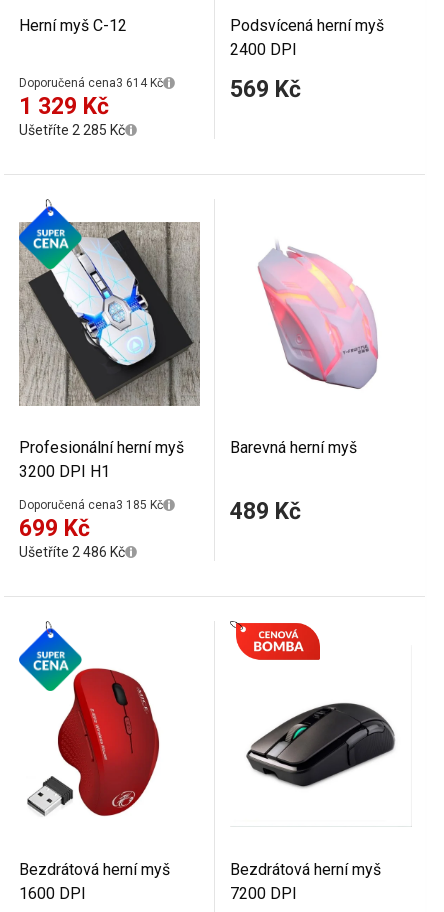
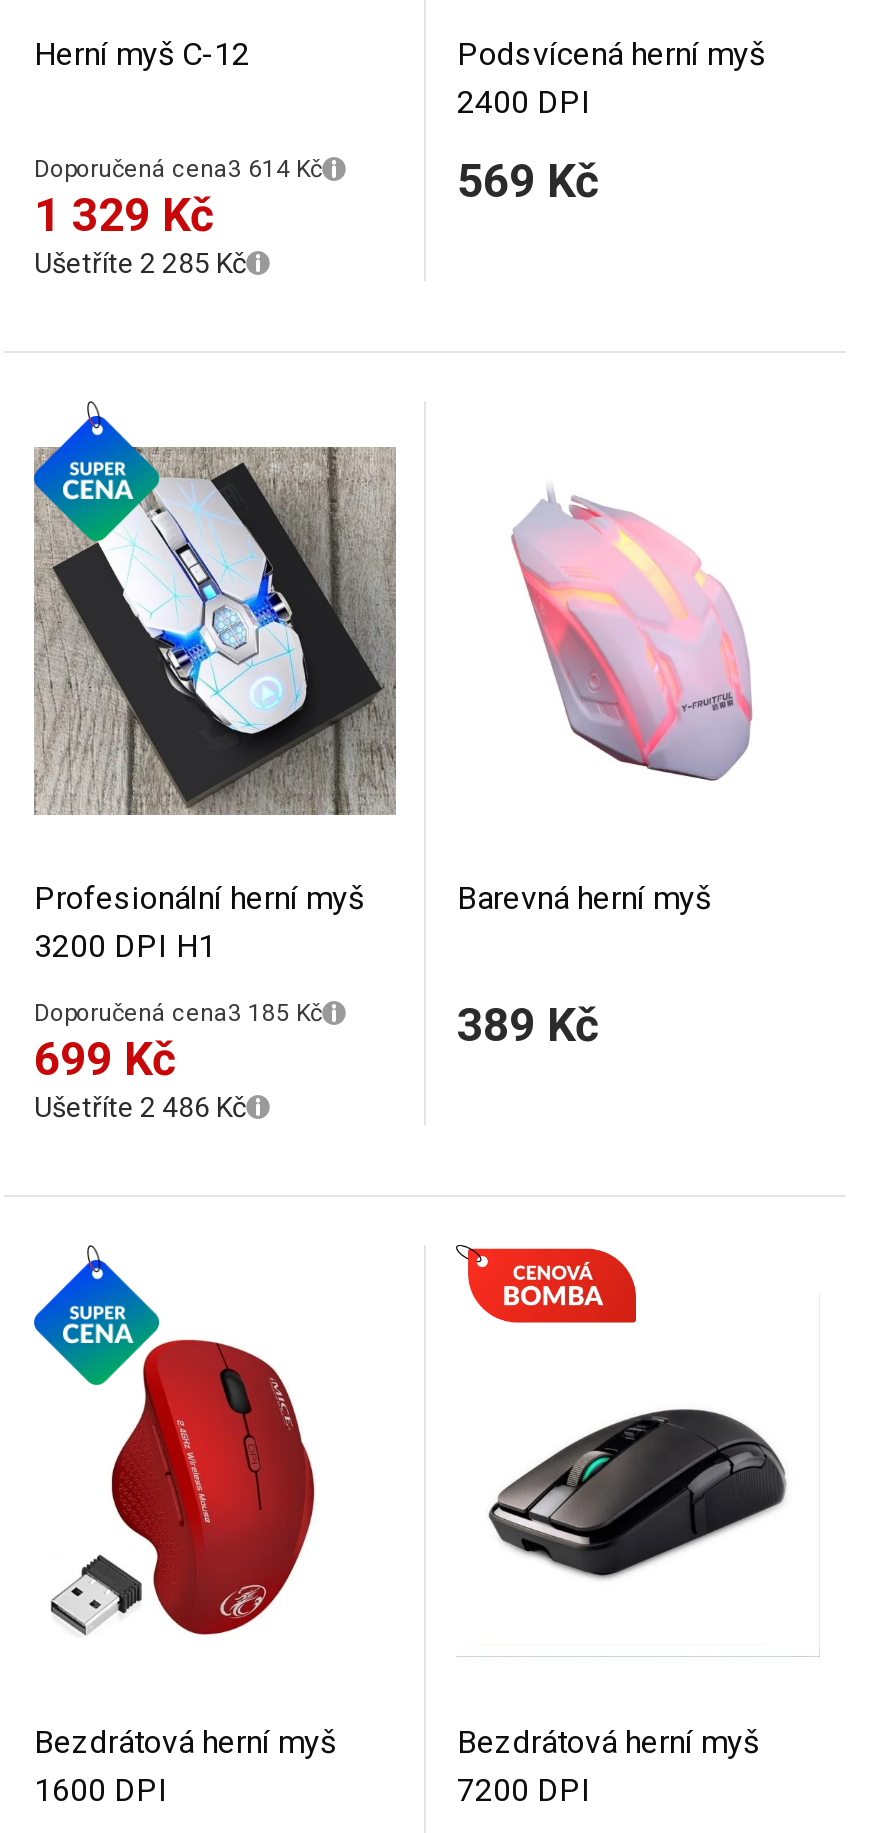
- 489 Kč
+ 389 Kč
